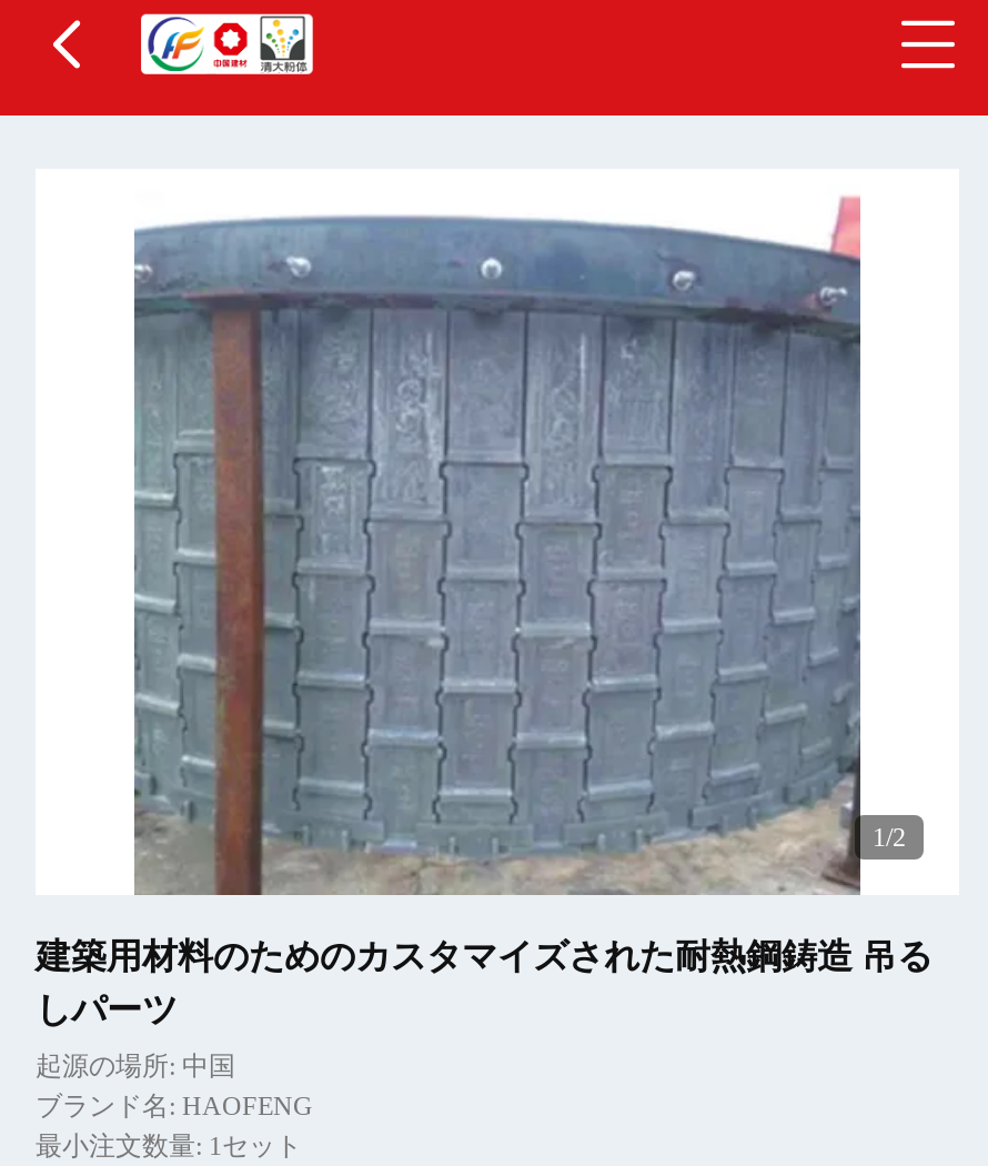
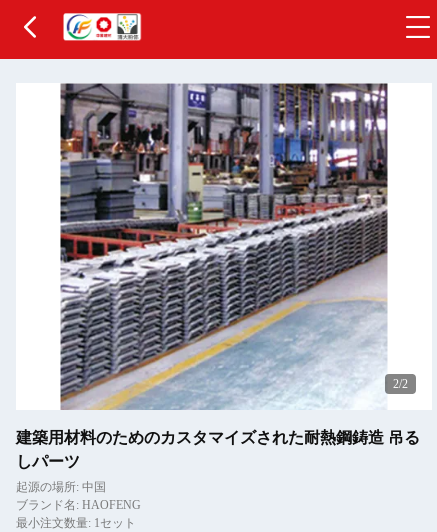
- [image]
- 1/2
+ [image]
+ 2/2
